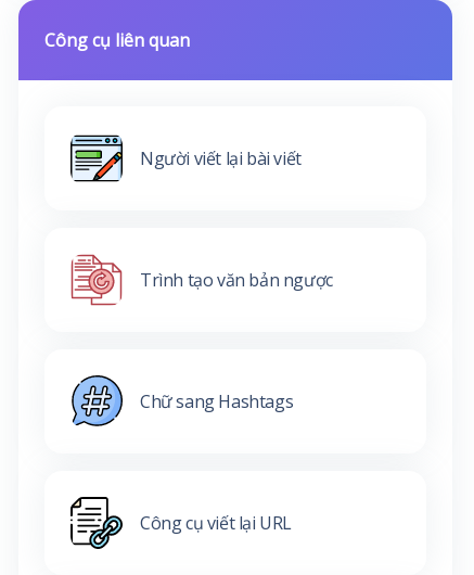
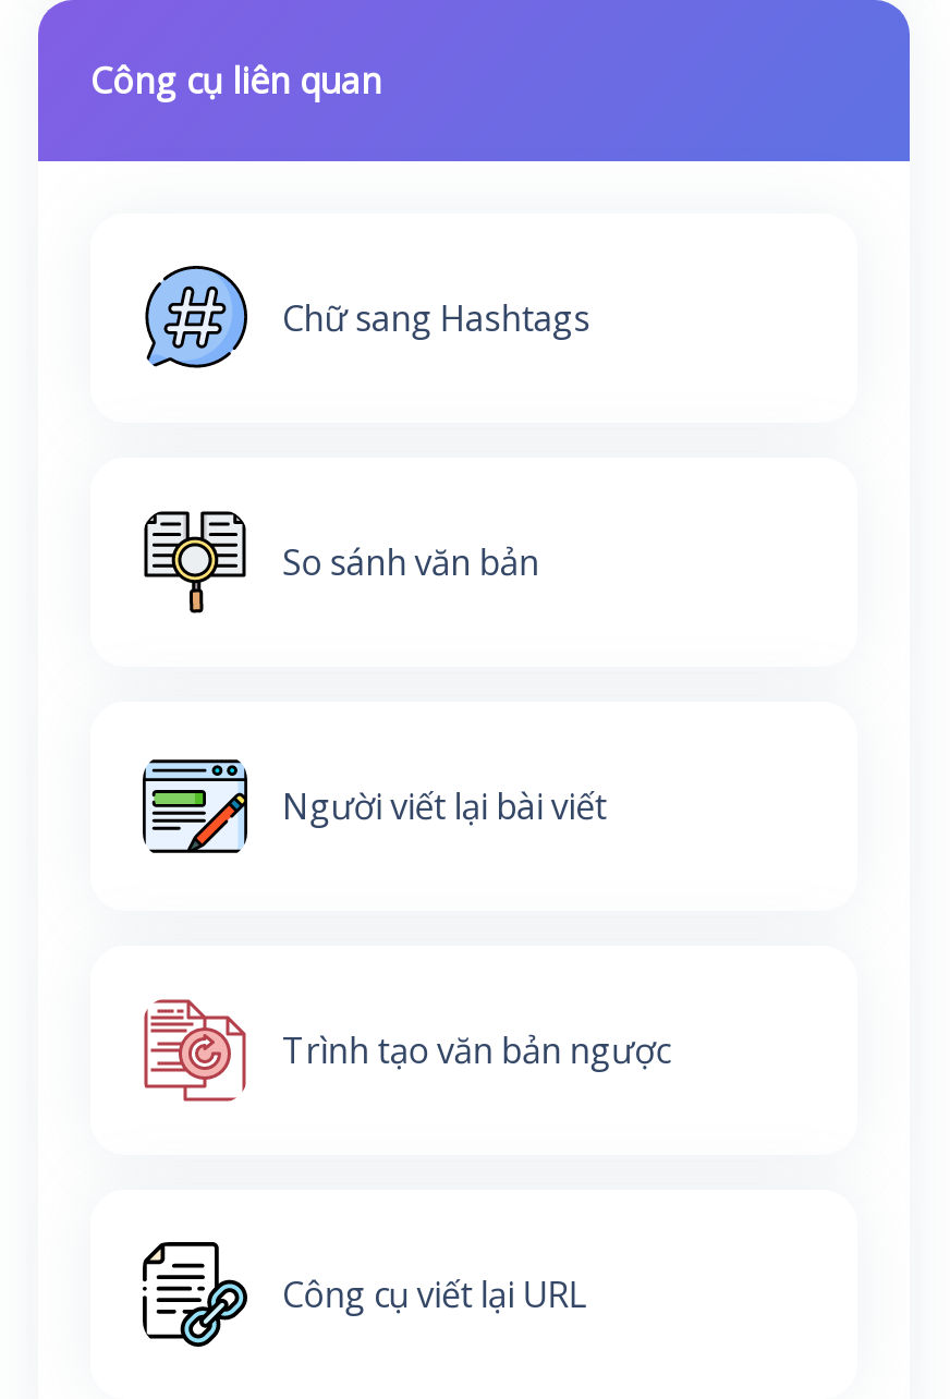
+ [image]
+ So sánh văn bản

moved down: [image] | Người viết lại bài viết | Trình tạo văn bản ngược

moved up: [image] | Chữ sang Hashtags
